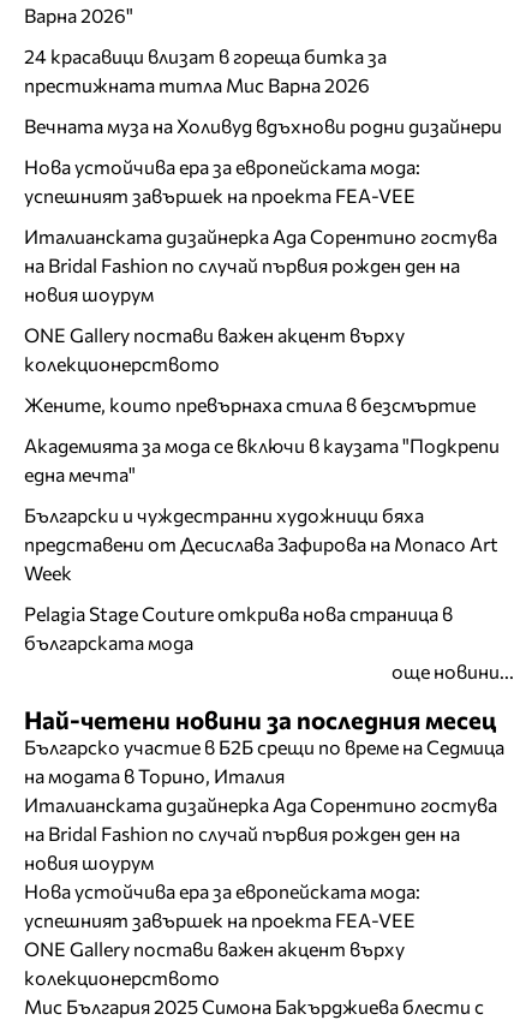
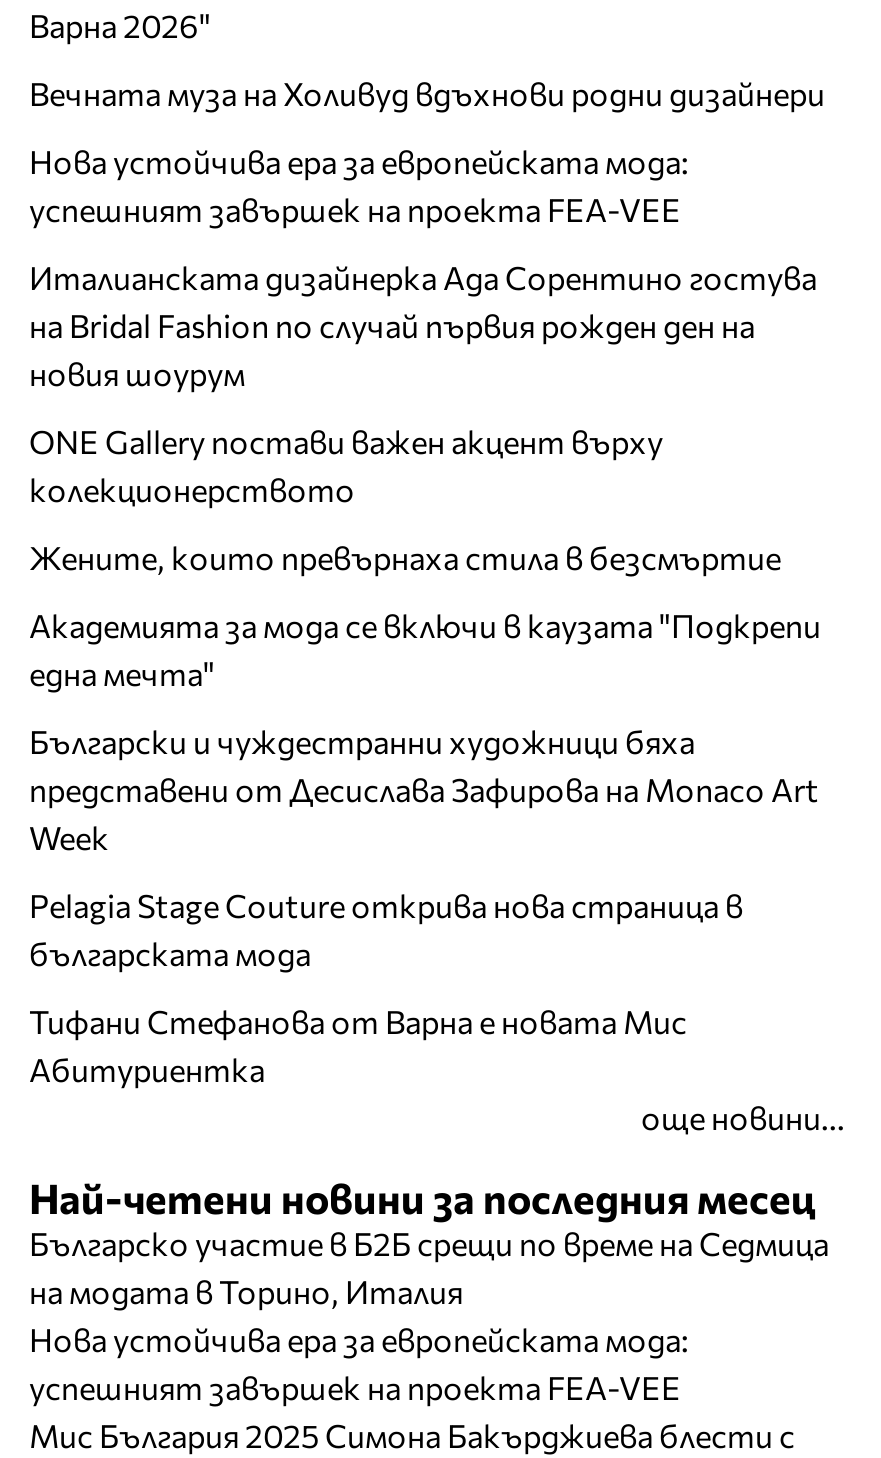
- 24 красавици влизат в гореща битка за
- престижната титла Мис Варна 2026

+ Тифани Стефанова от Варна е новата Мис
+ Абитуриентка

- Италианската дизайнерка Ада Сорентино гостува
- на Bridal Fashion по случай първия рожден ден на
- новия шоурум

- ONE Gallery постави важен акцент върху
- колекционерството
